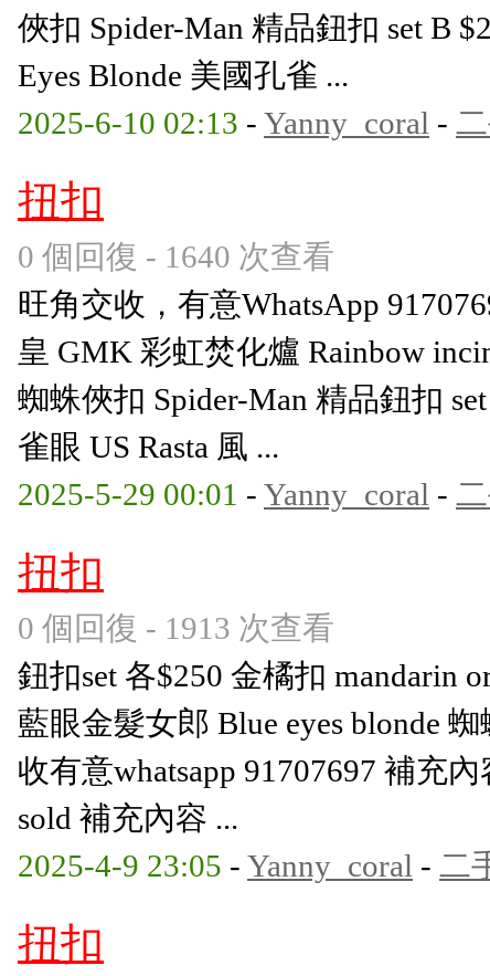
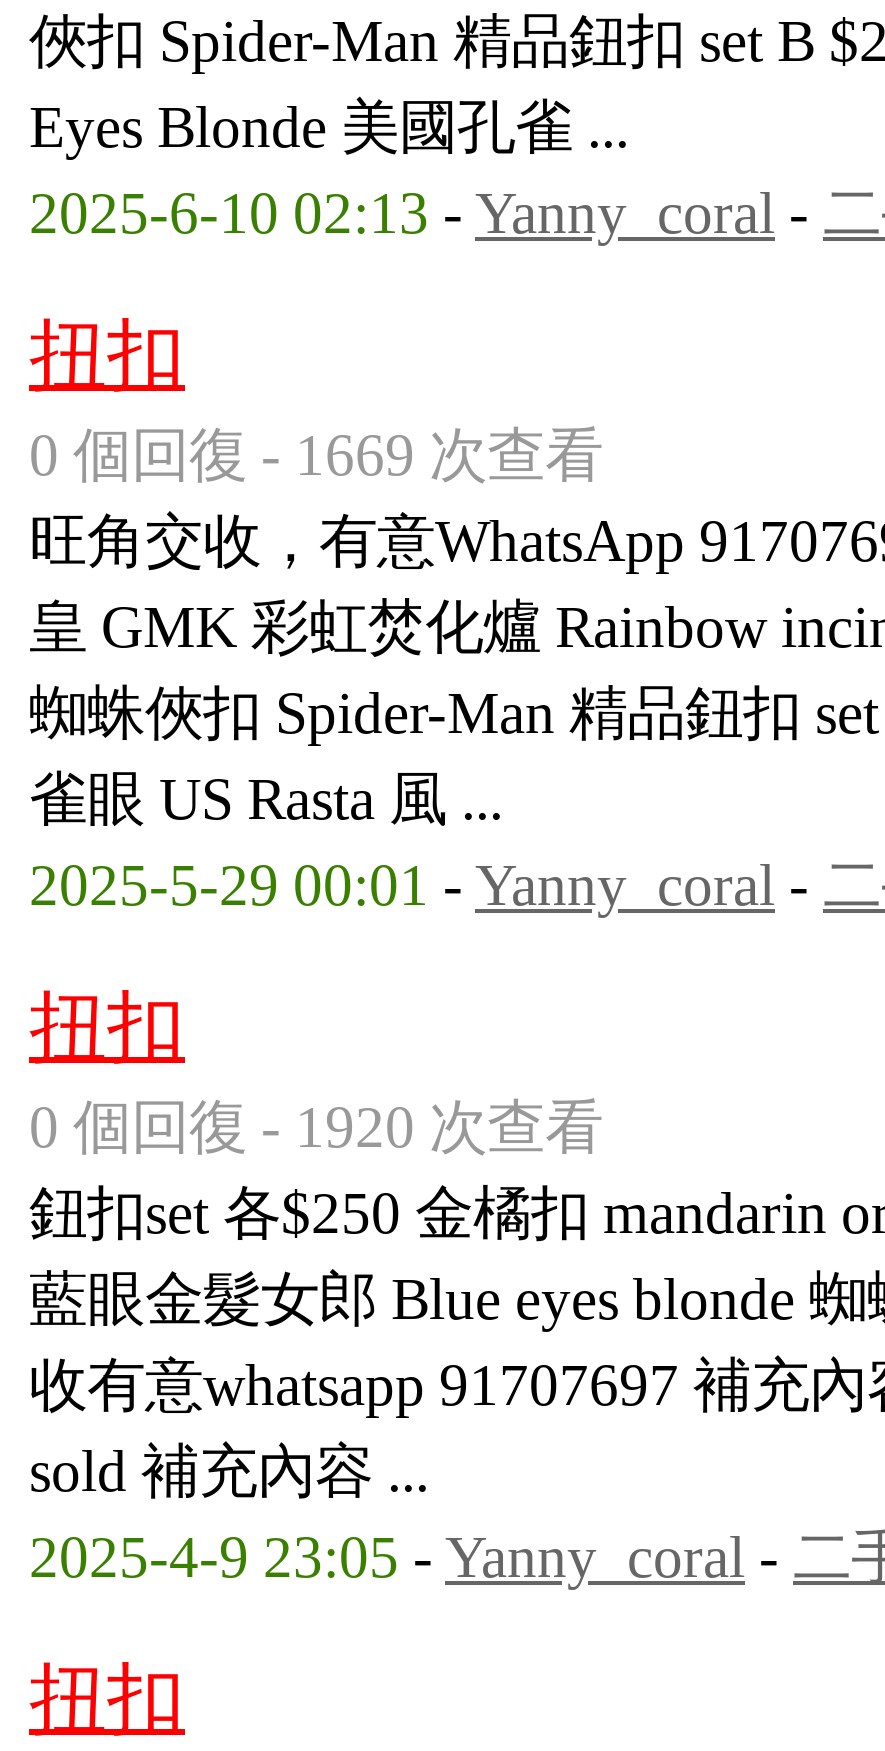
- 0 個回復 - 1640 次查看
+ 0 個回復 - 1669 次查看

- 0 個回復 - 1913 次查看
+ 0 個回復 - 1920 次查看
